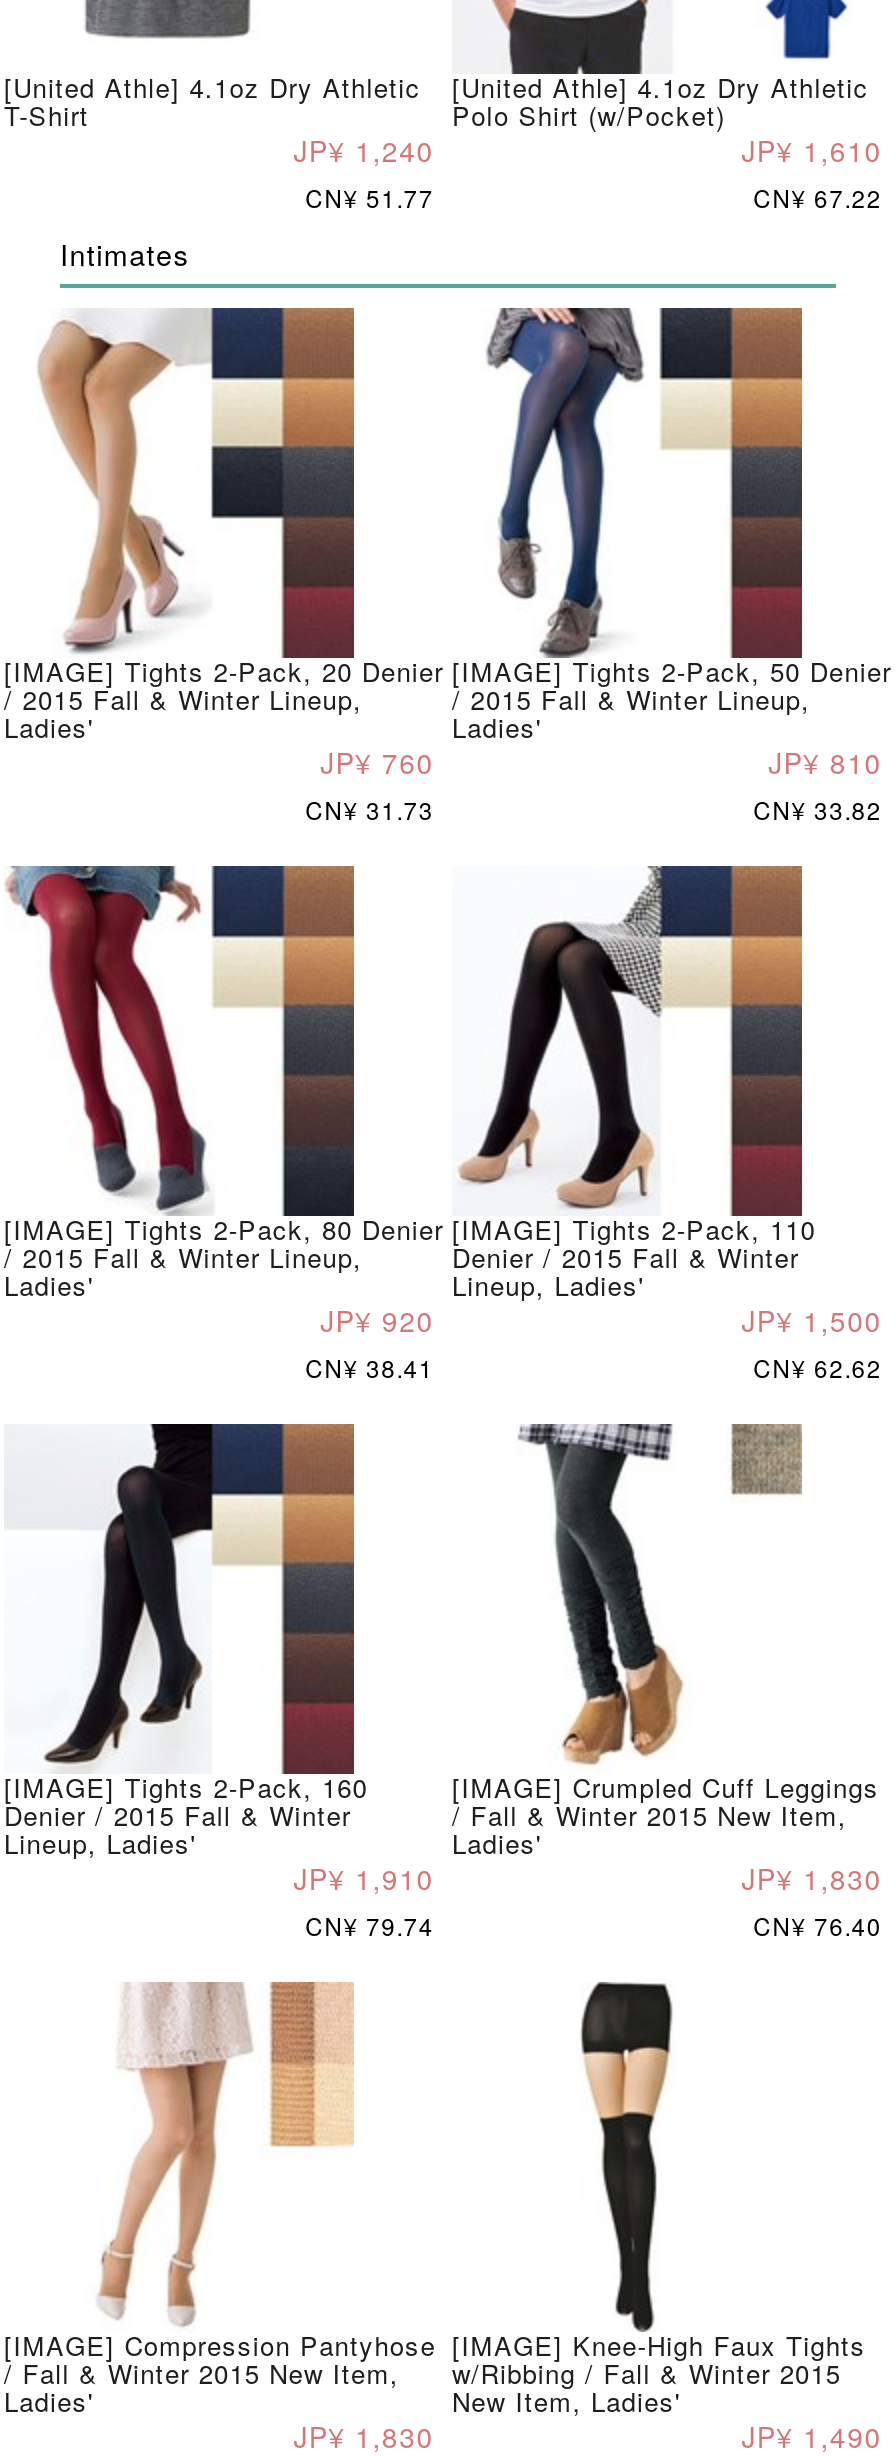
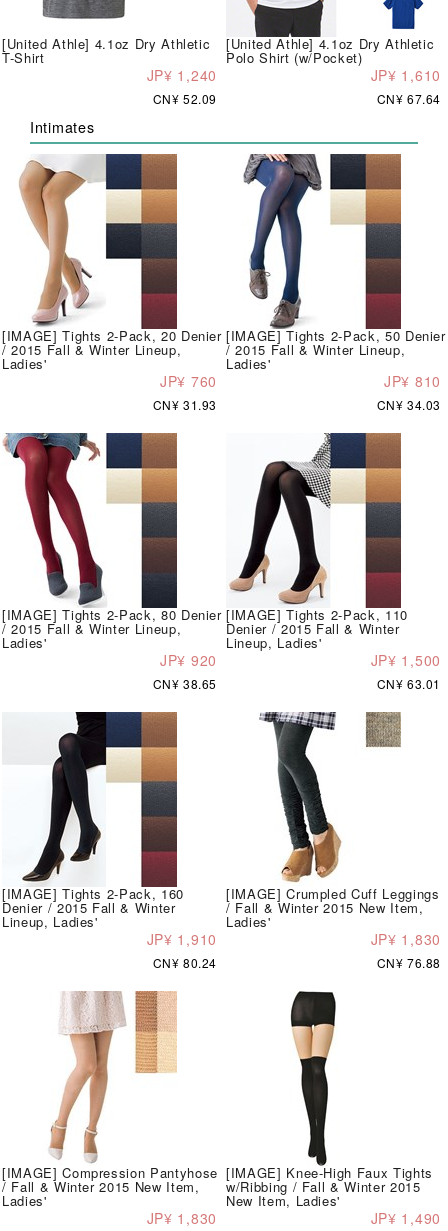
- CN¥ 51.77
+ CN¥ 52.09

- CN¥ 67.22
+ CN¥ 67.64

- CN¥ 31.73
+ CN¥ 31.93

- CN¥ 33.82
+ CN¥ 34.03

- CN¥ 38.41
+ CN¥ 38.65

- CN¥ 62.62
+ CN¥ 63.01

- CN¥ 79.74
+ CN¥ 80.24

- CN¥ 76.40
+ CN¥ 76.88
